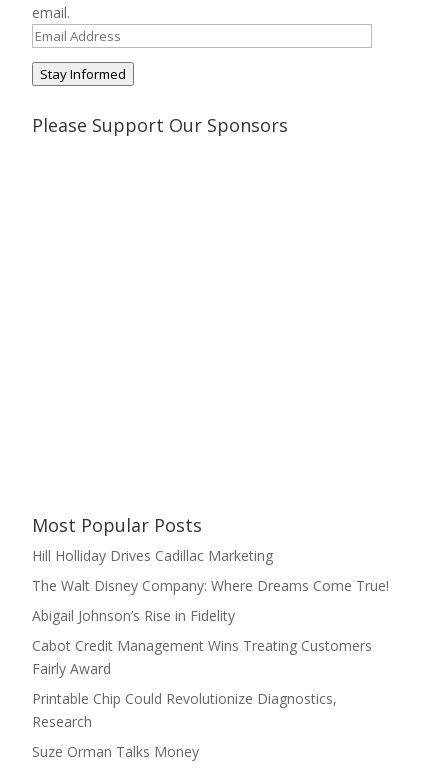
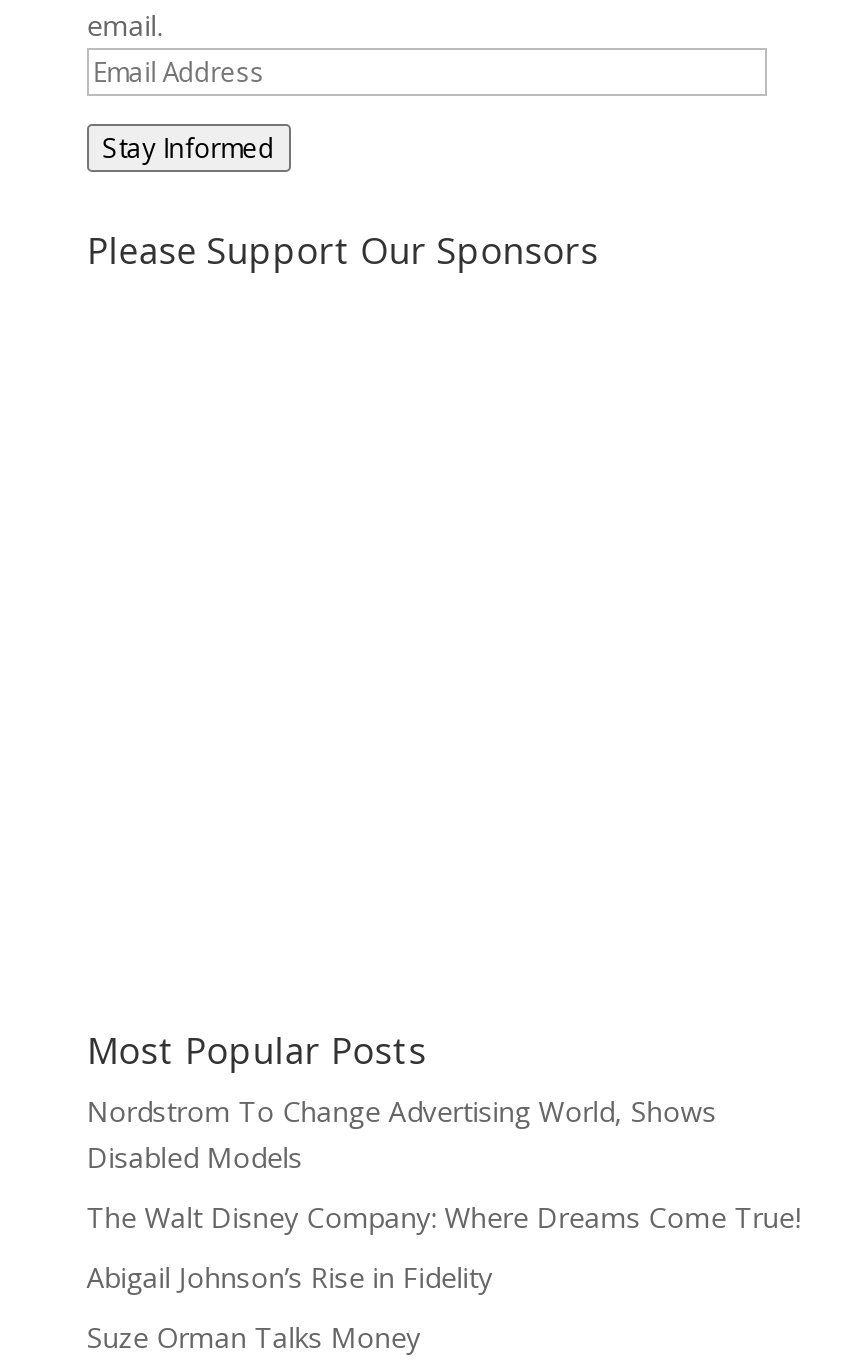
- Hill Holliday Drives Cadillac Marketing
+ Nordstrom To Change Advertising World, Shows
+ Disabled Models

moved down: The Walt Disney Company: Where Dreams Come True! | Abigail Johnson’s Rise in Fidelity

- Cabot Credit Management Wins Treating Customers
- Fairly Award
- Printable Chip Could Revolutionize Diagnostics,
- Research
